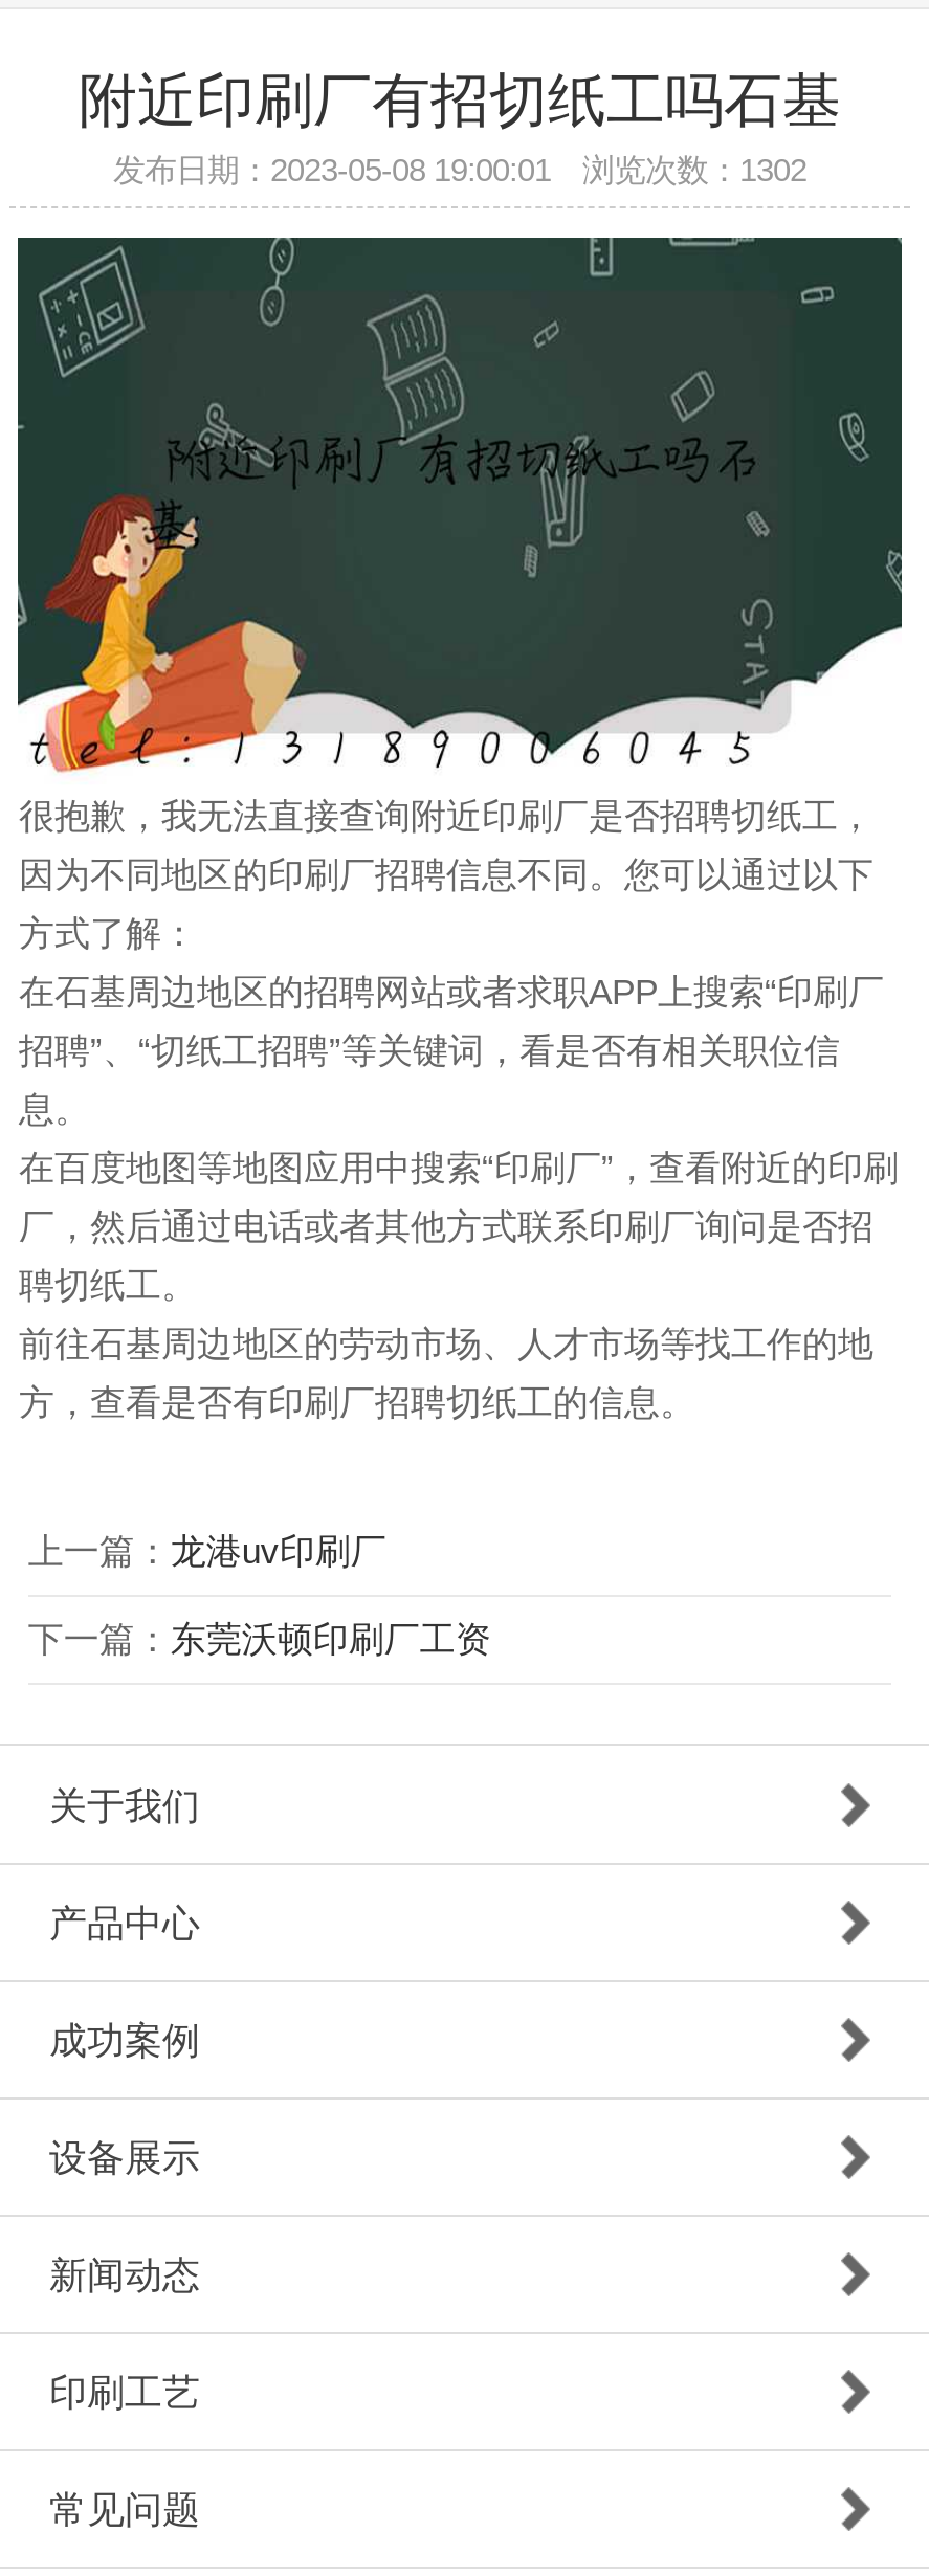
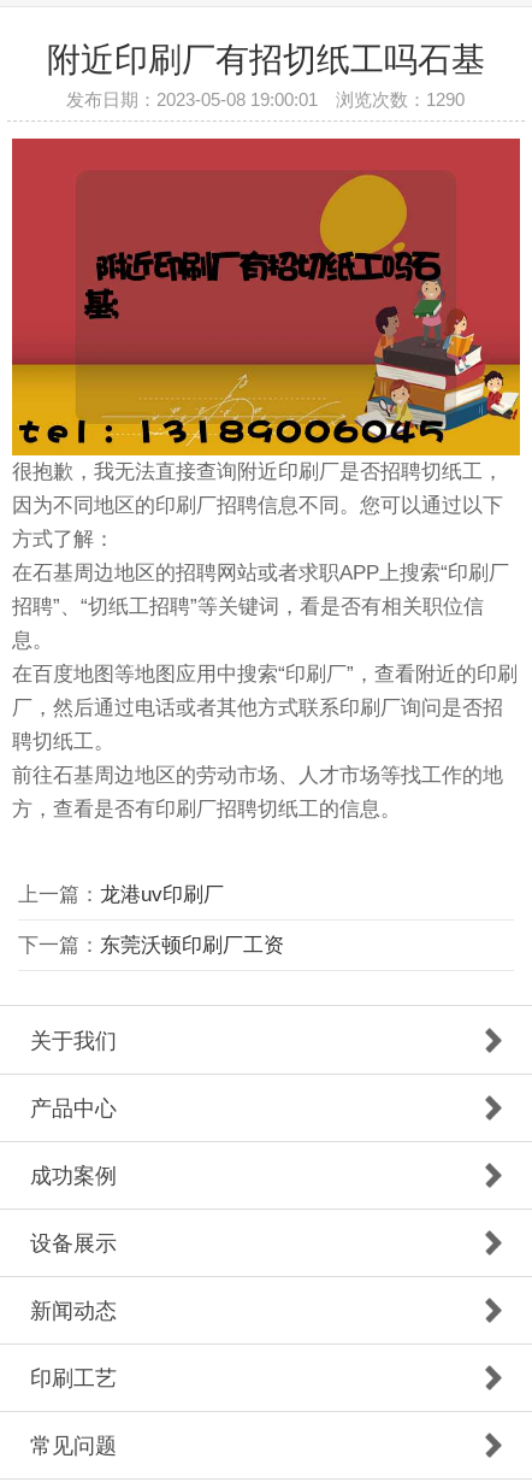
- 发布日期：2023-05-08 19:00:01 浏览次数：1302
+ 发布日期：2023-05-08 19:00:01 浏览次数：1290

- [image]
+ [image]
